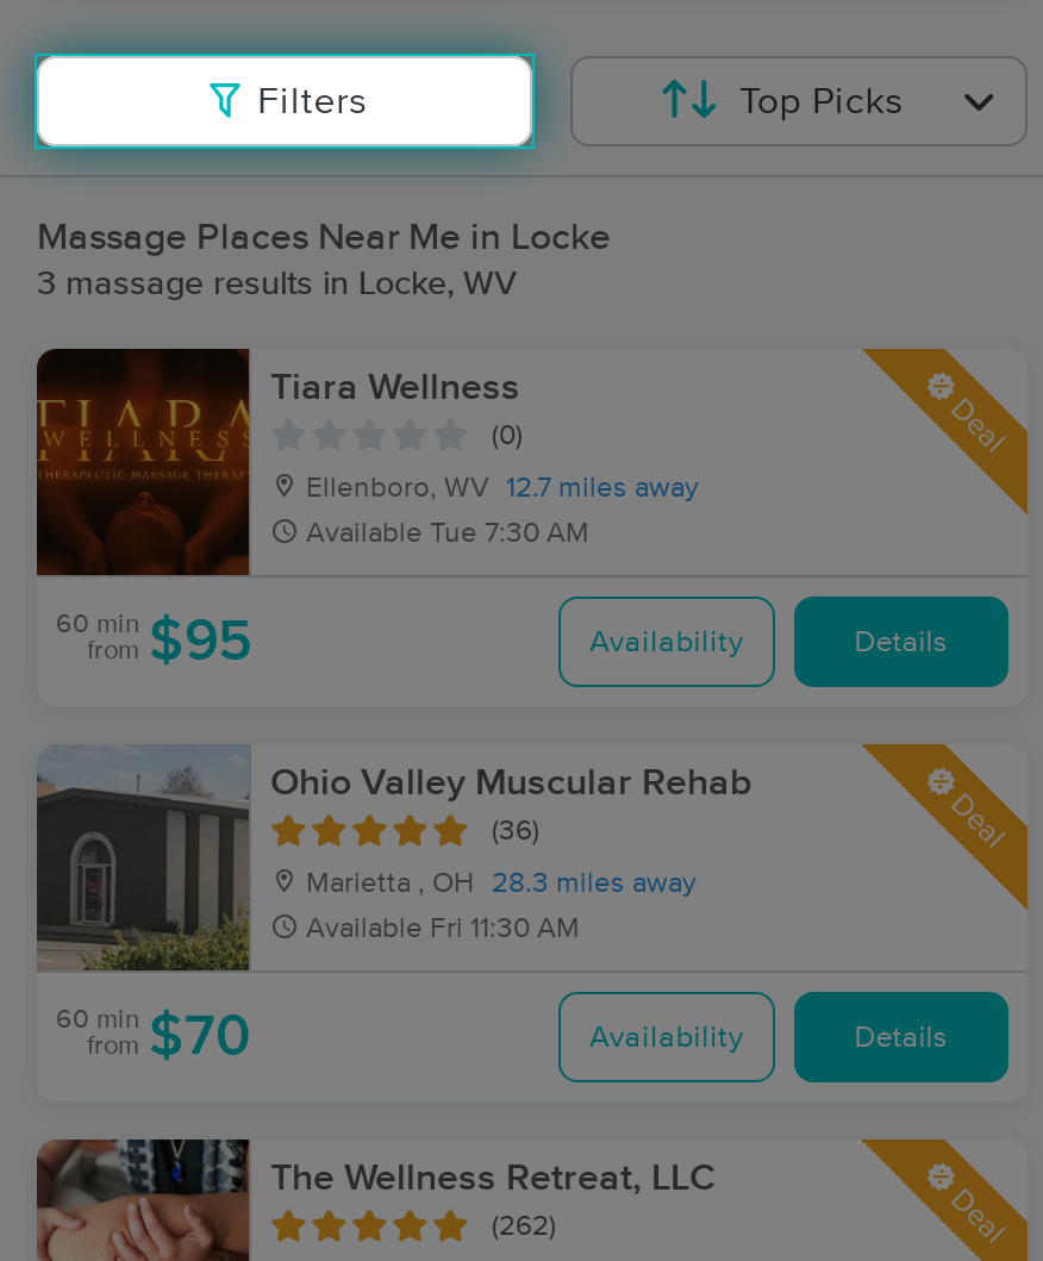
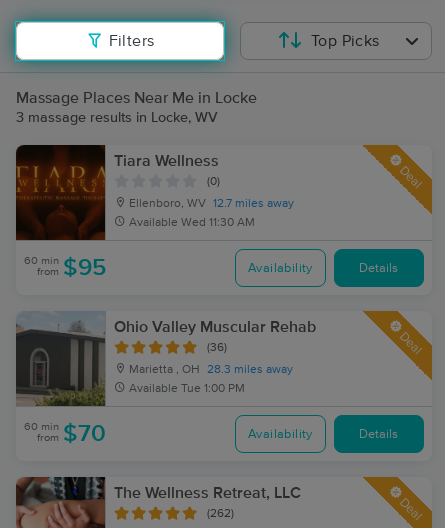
- Available Tue 7:30 AM
+ Available Wed 11:30 AM

- Available Fri 11:30 AM
+ Available Tue 1:00 PM
